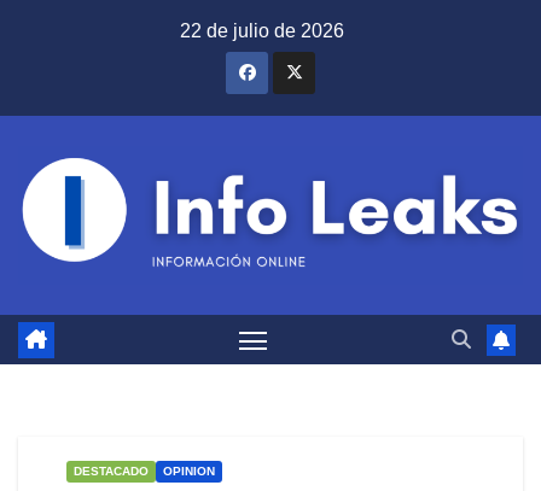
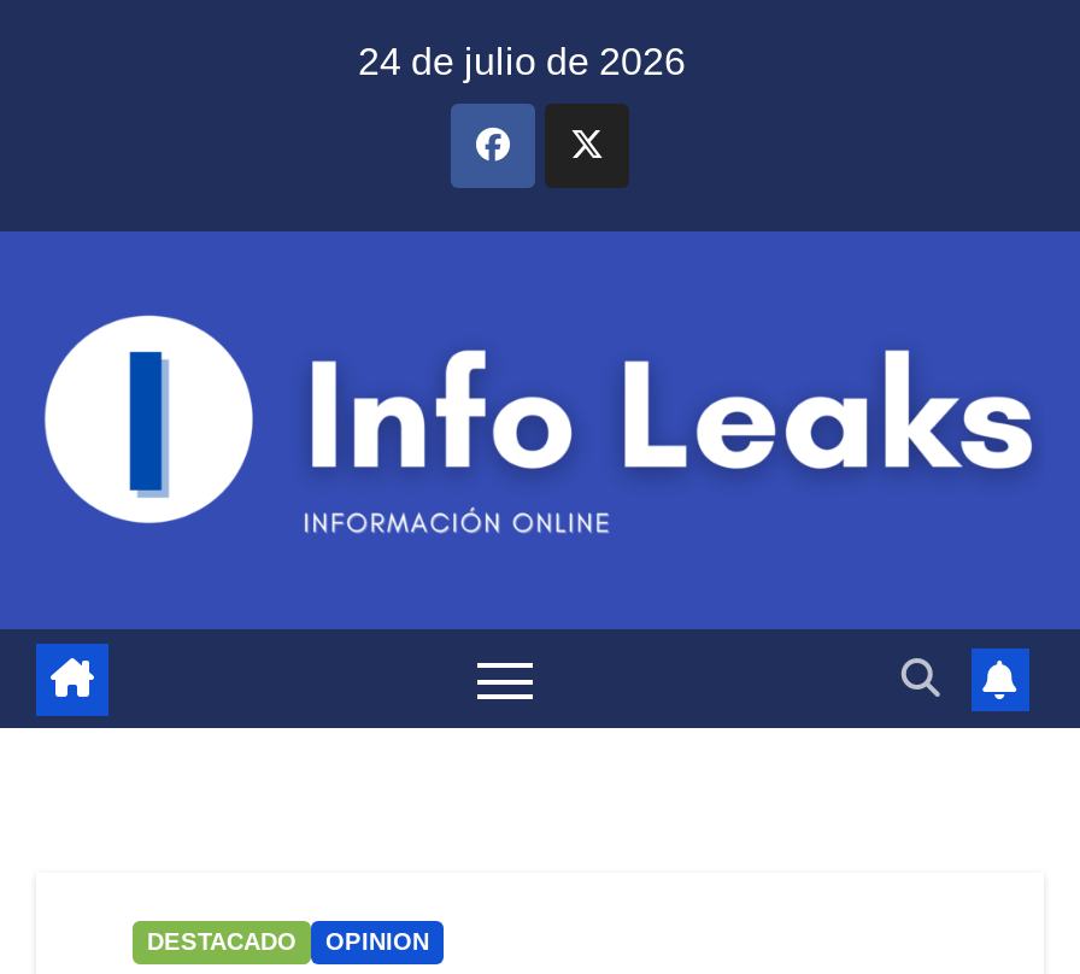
- 22 de julio de 2026
+ 24 de julio de 2026
